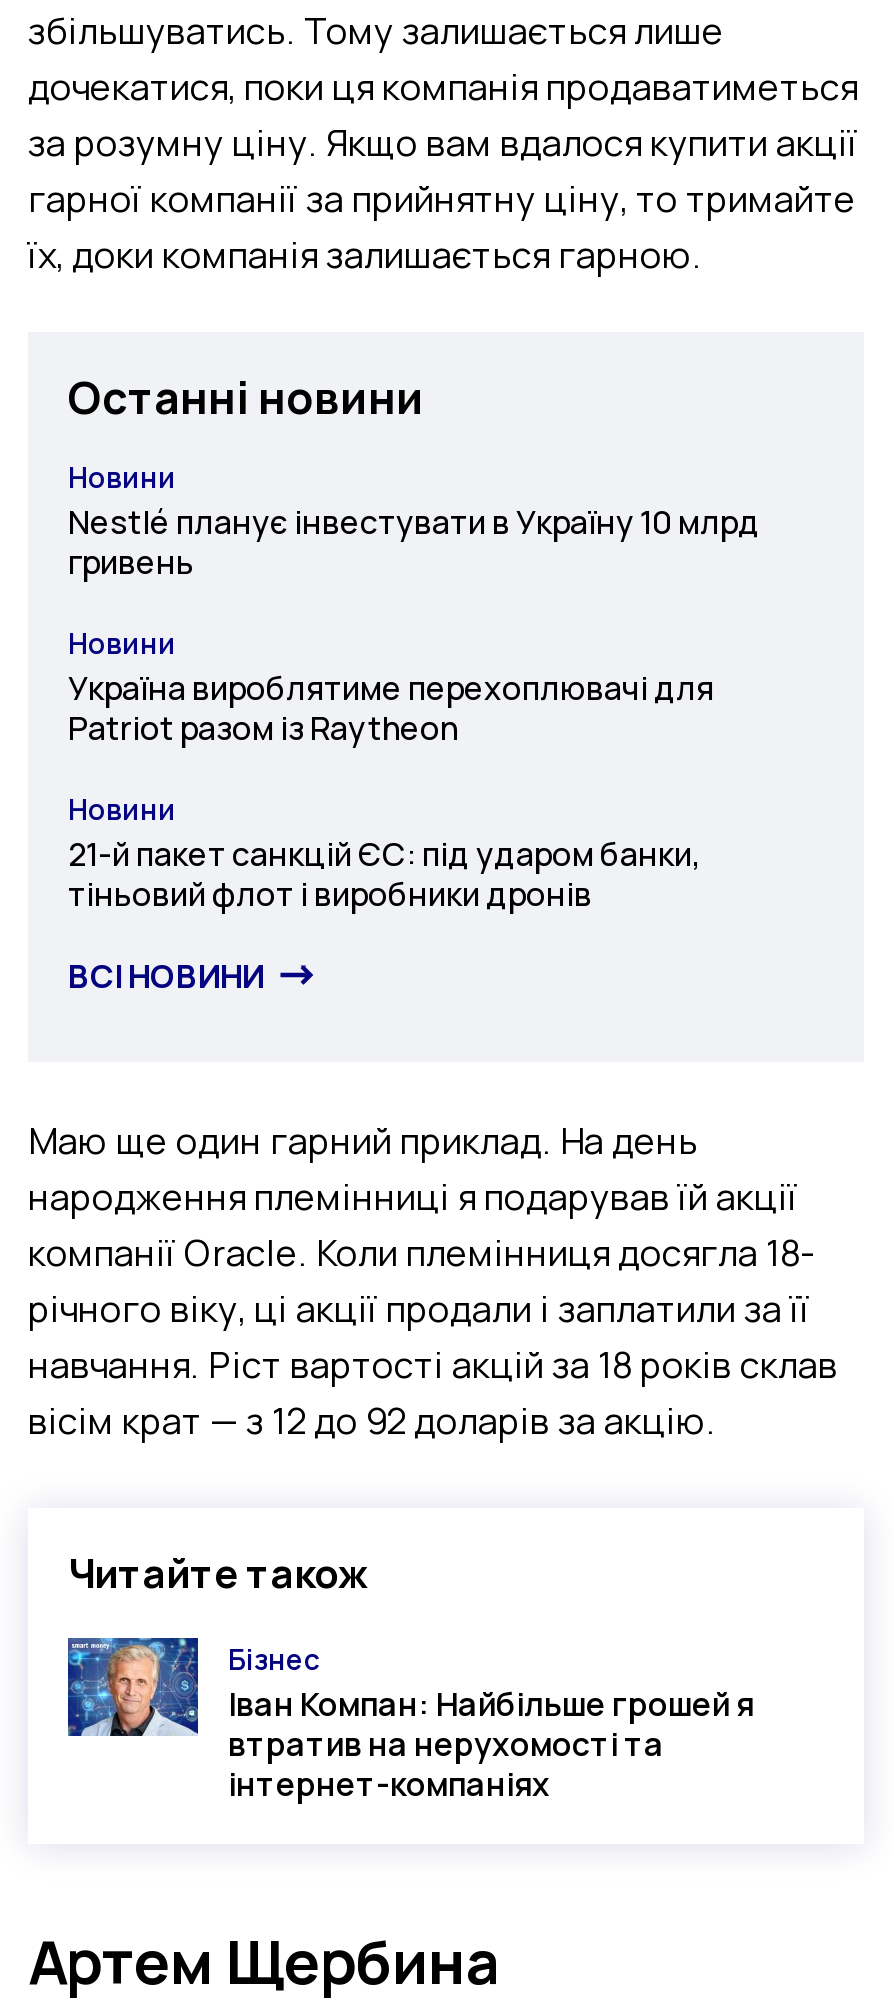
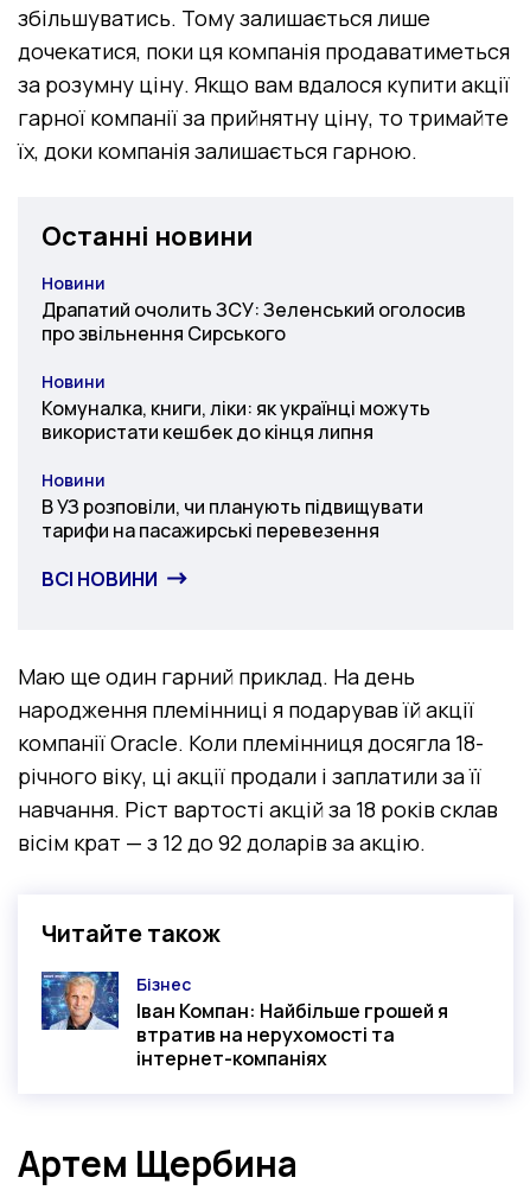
- Nestlé планує інвестувати в Україну 10 млрд
- гривень
+ Драпатий очолить ЗСУ: Зеленський оголосив
+ про звільнення Сирського

- Україна вироблятиме перехоплювачі для
- Patriot разом із Raytheon
+ Комуналка, книги, ліки: як українці можуть
+ використати кешбек до кінця липня

- 21-й пакет санкцій ЄС: під ударом банки,
- тіньовий флот і виробники дронів
+ В УЗ розповіли, чи планують підвищувати
+ тарифи на пасажирські перевезення
